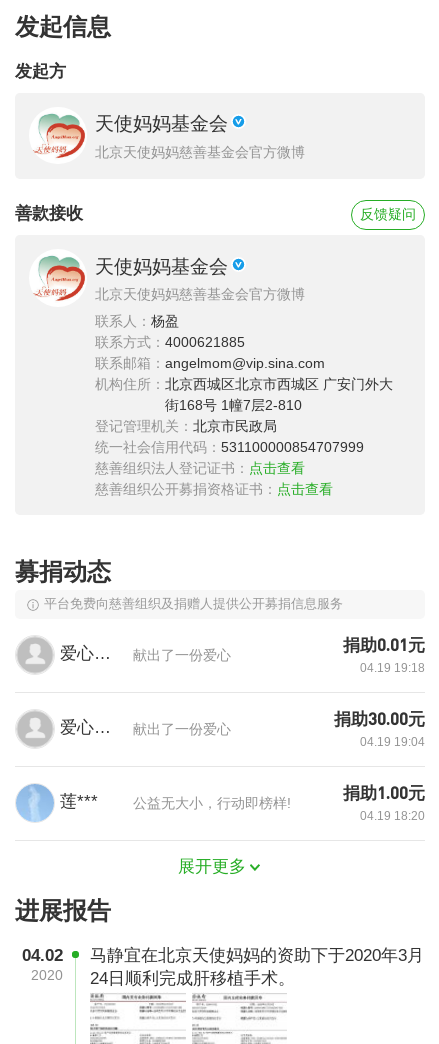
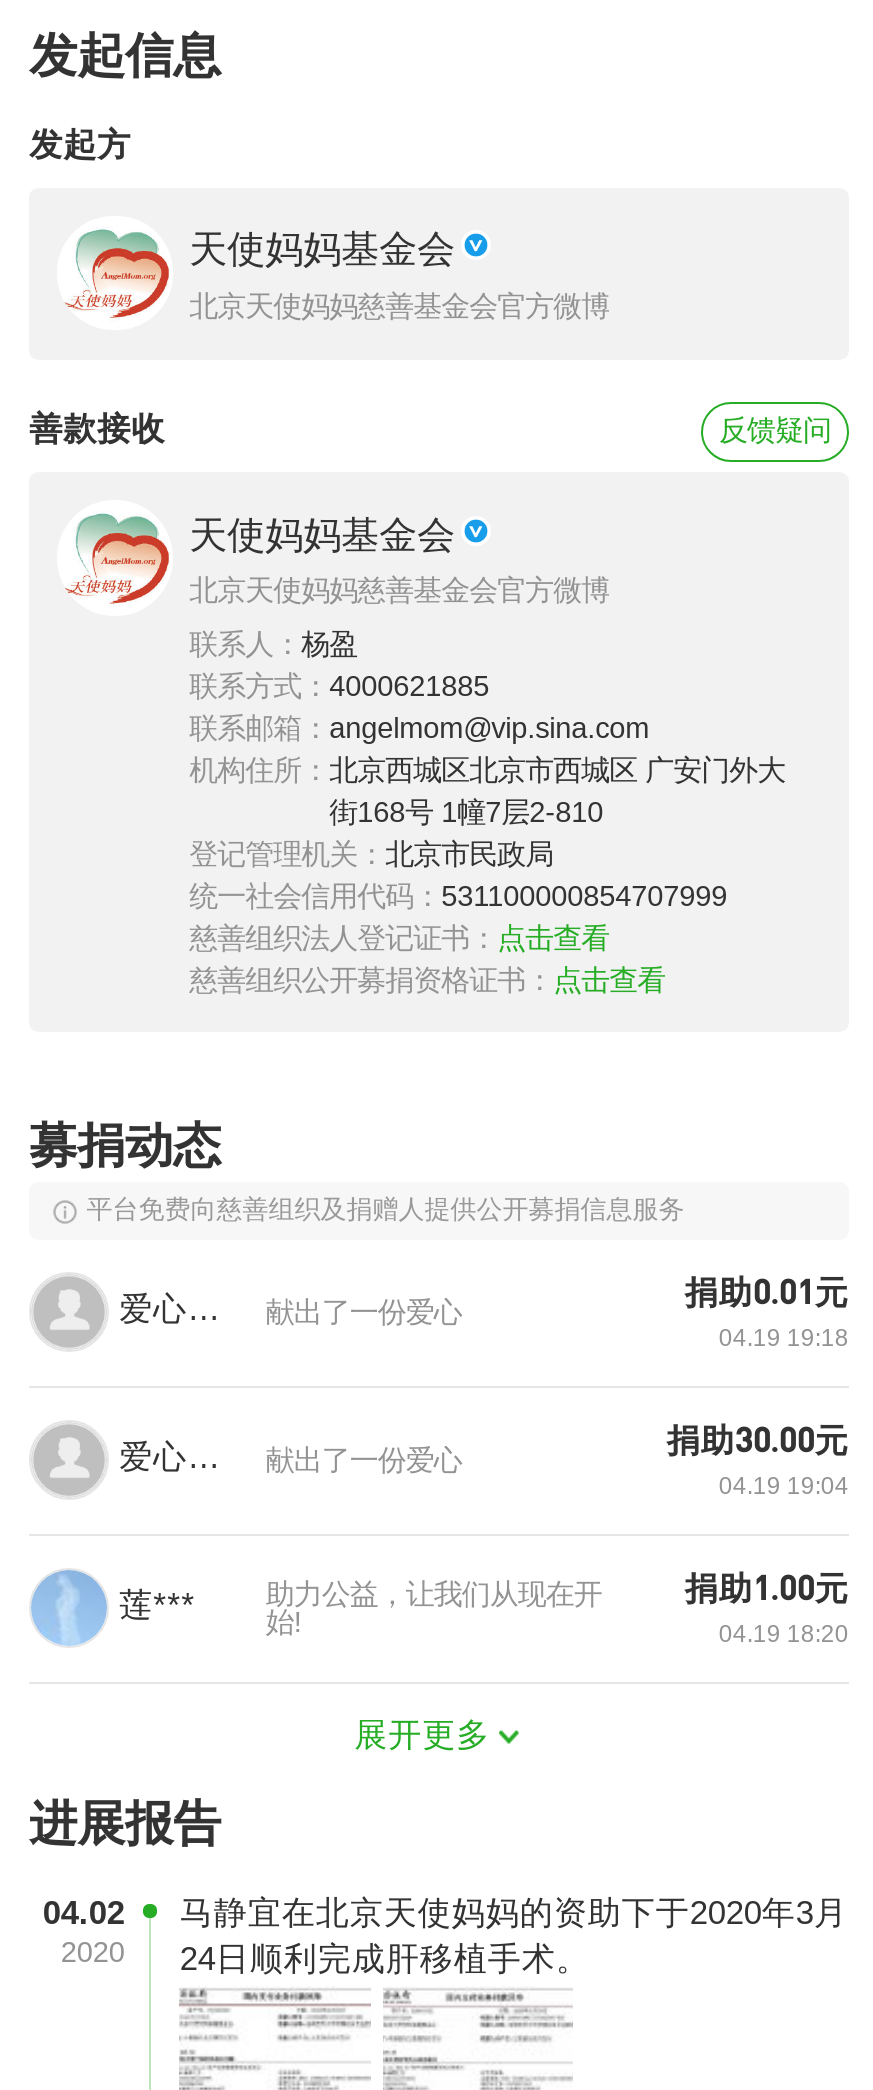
- 公益无大小，行动即榜样!
+ 助力公益，让我们从现在开
+ 始!
